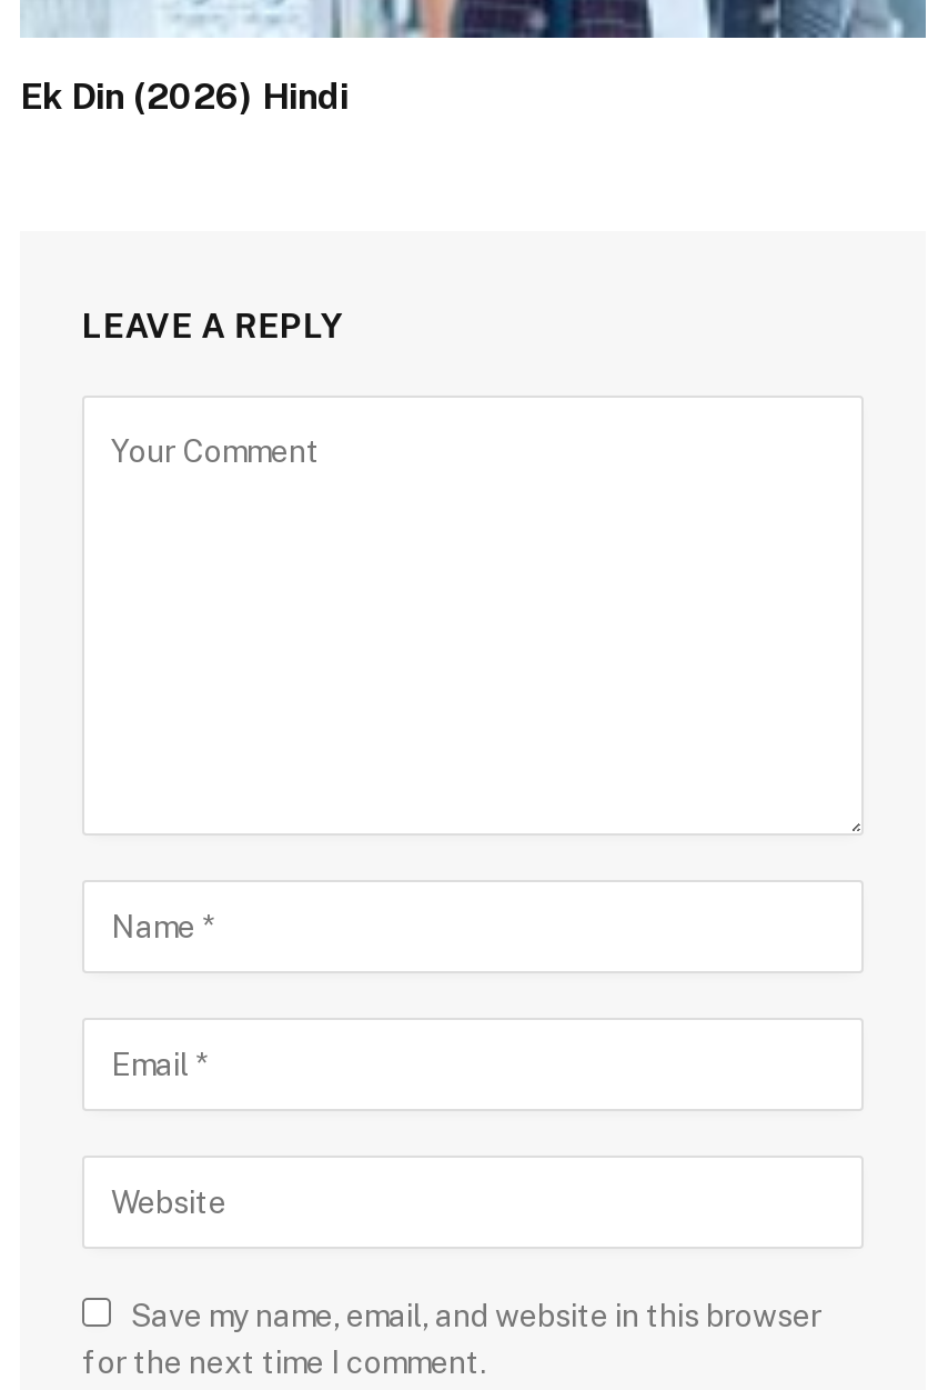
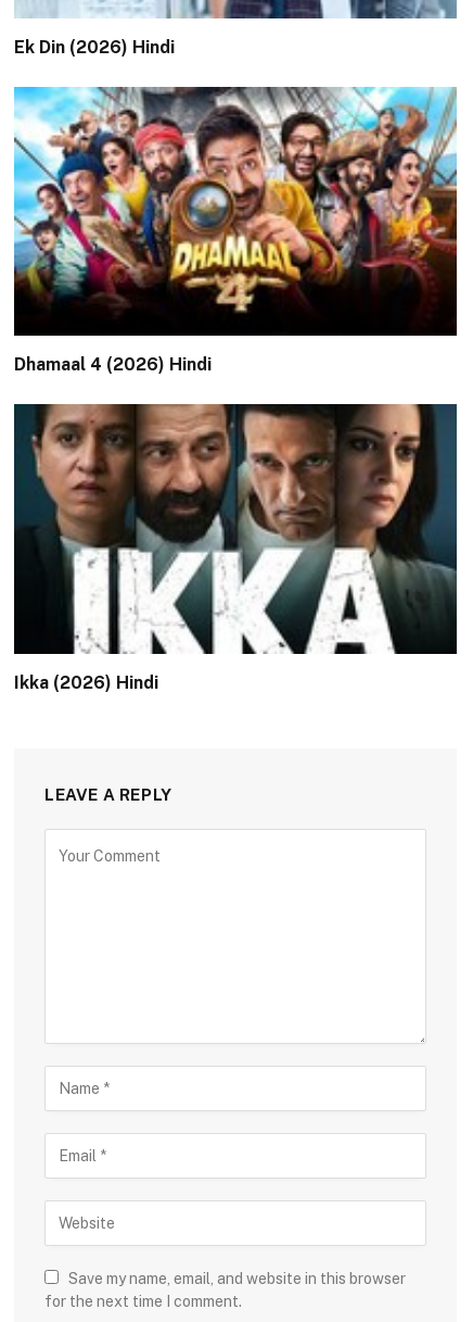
+ [image]
+ Dhamaal 4 (2026) Hindi

+ [image]
+ Ikka (2026) Hindi
